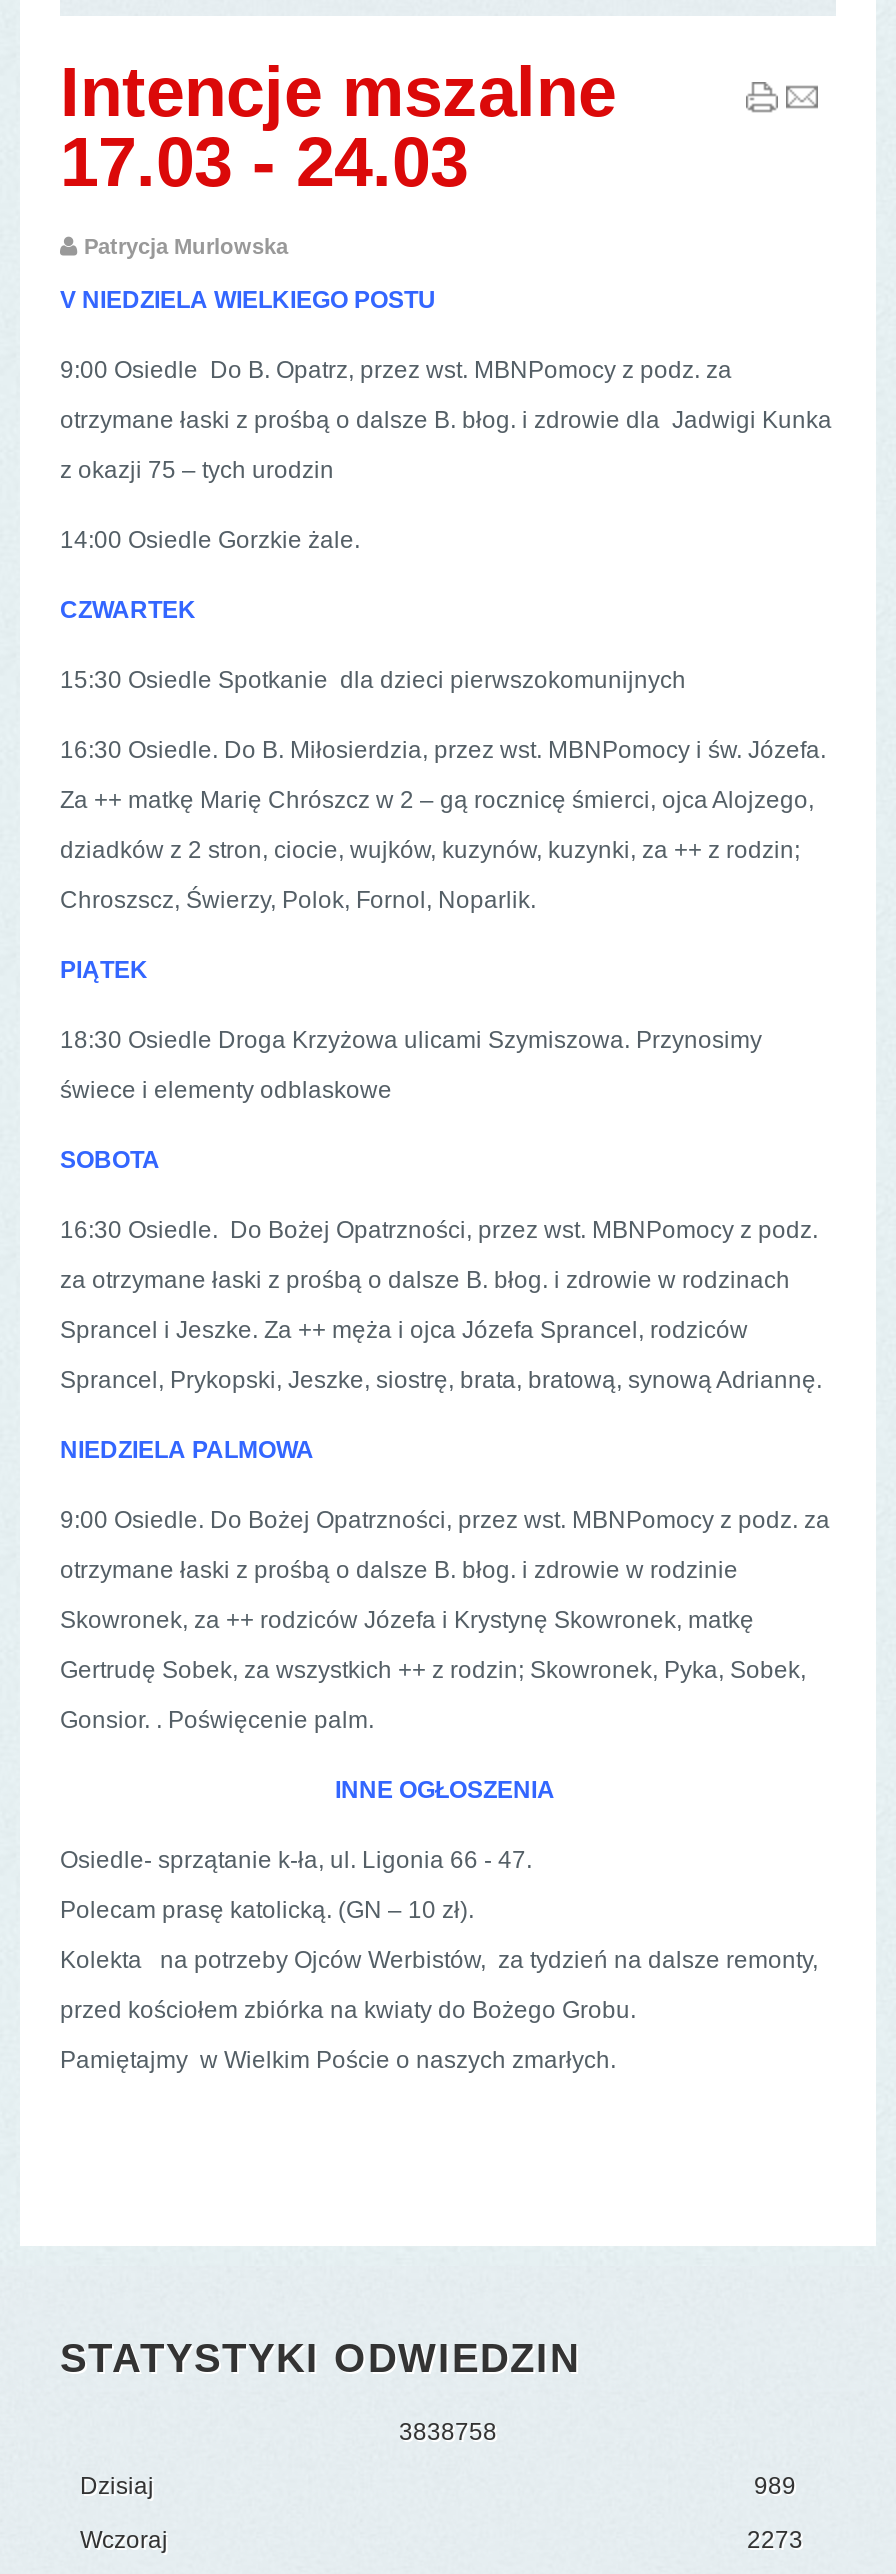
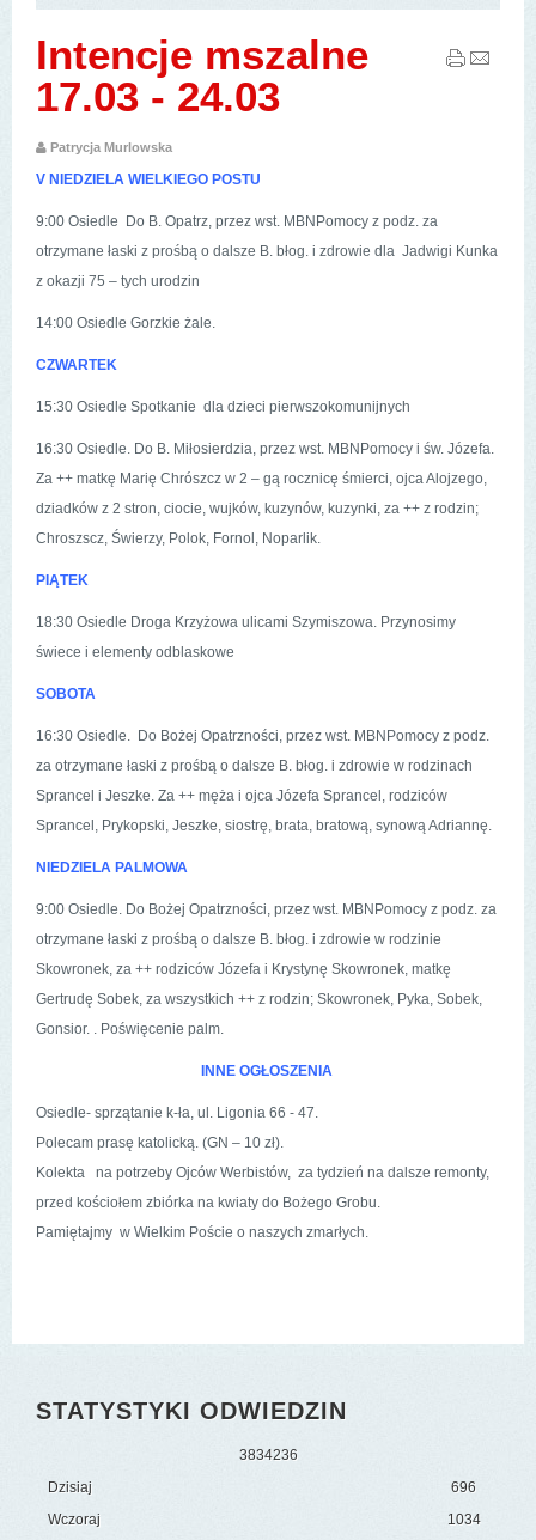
- 3838758
+ 3834236

- 989
+ 696

- 2273
+ 1034
